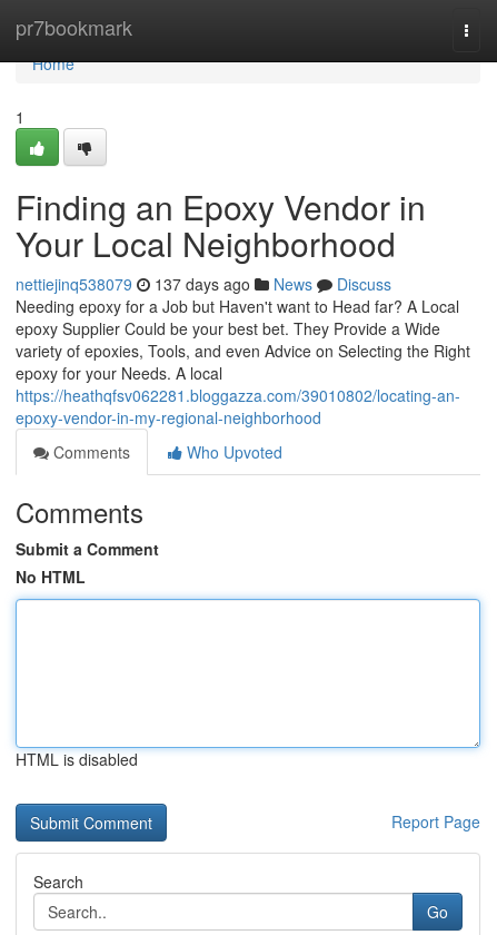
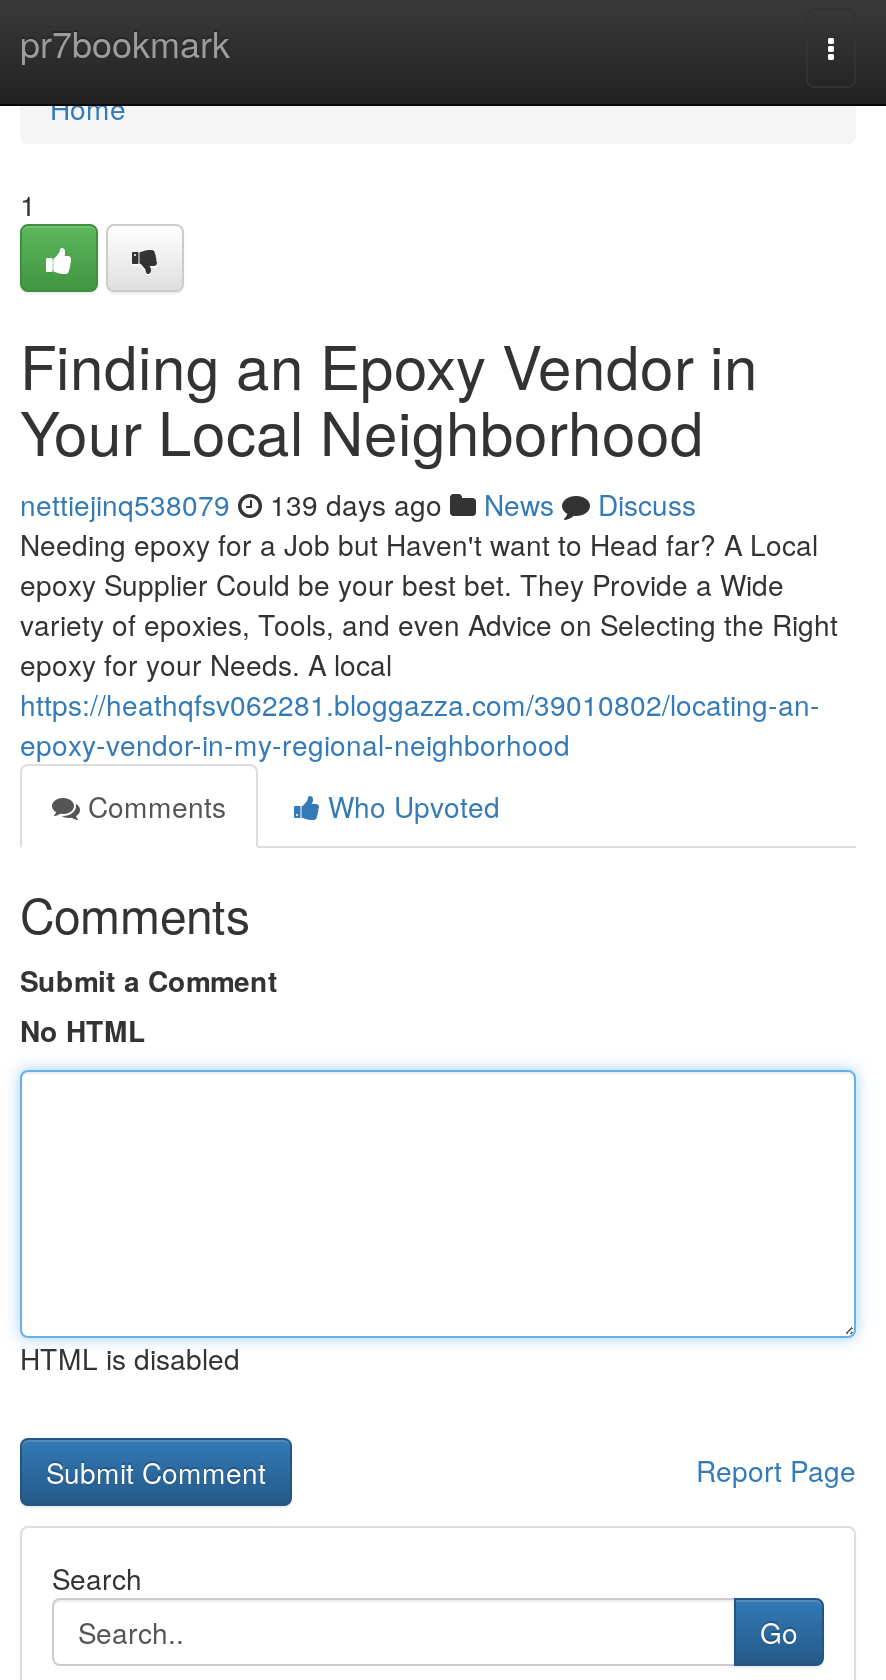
- nettiejinq538079 137 days ago News Discuss
+ nettiejinq538079 139 days ago News Discuss
